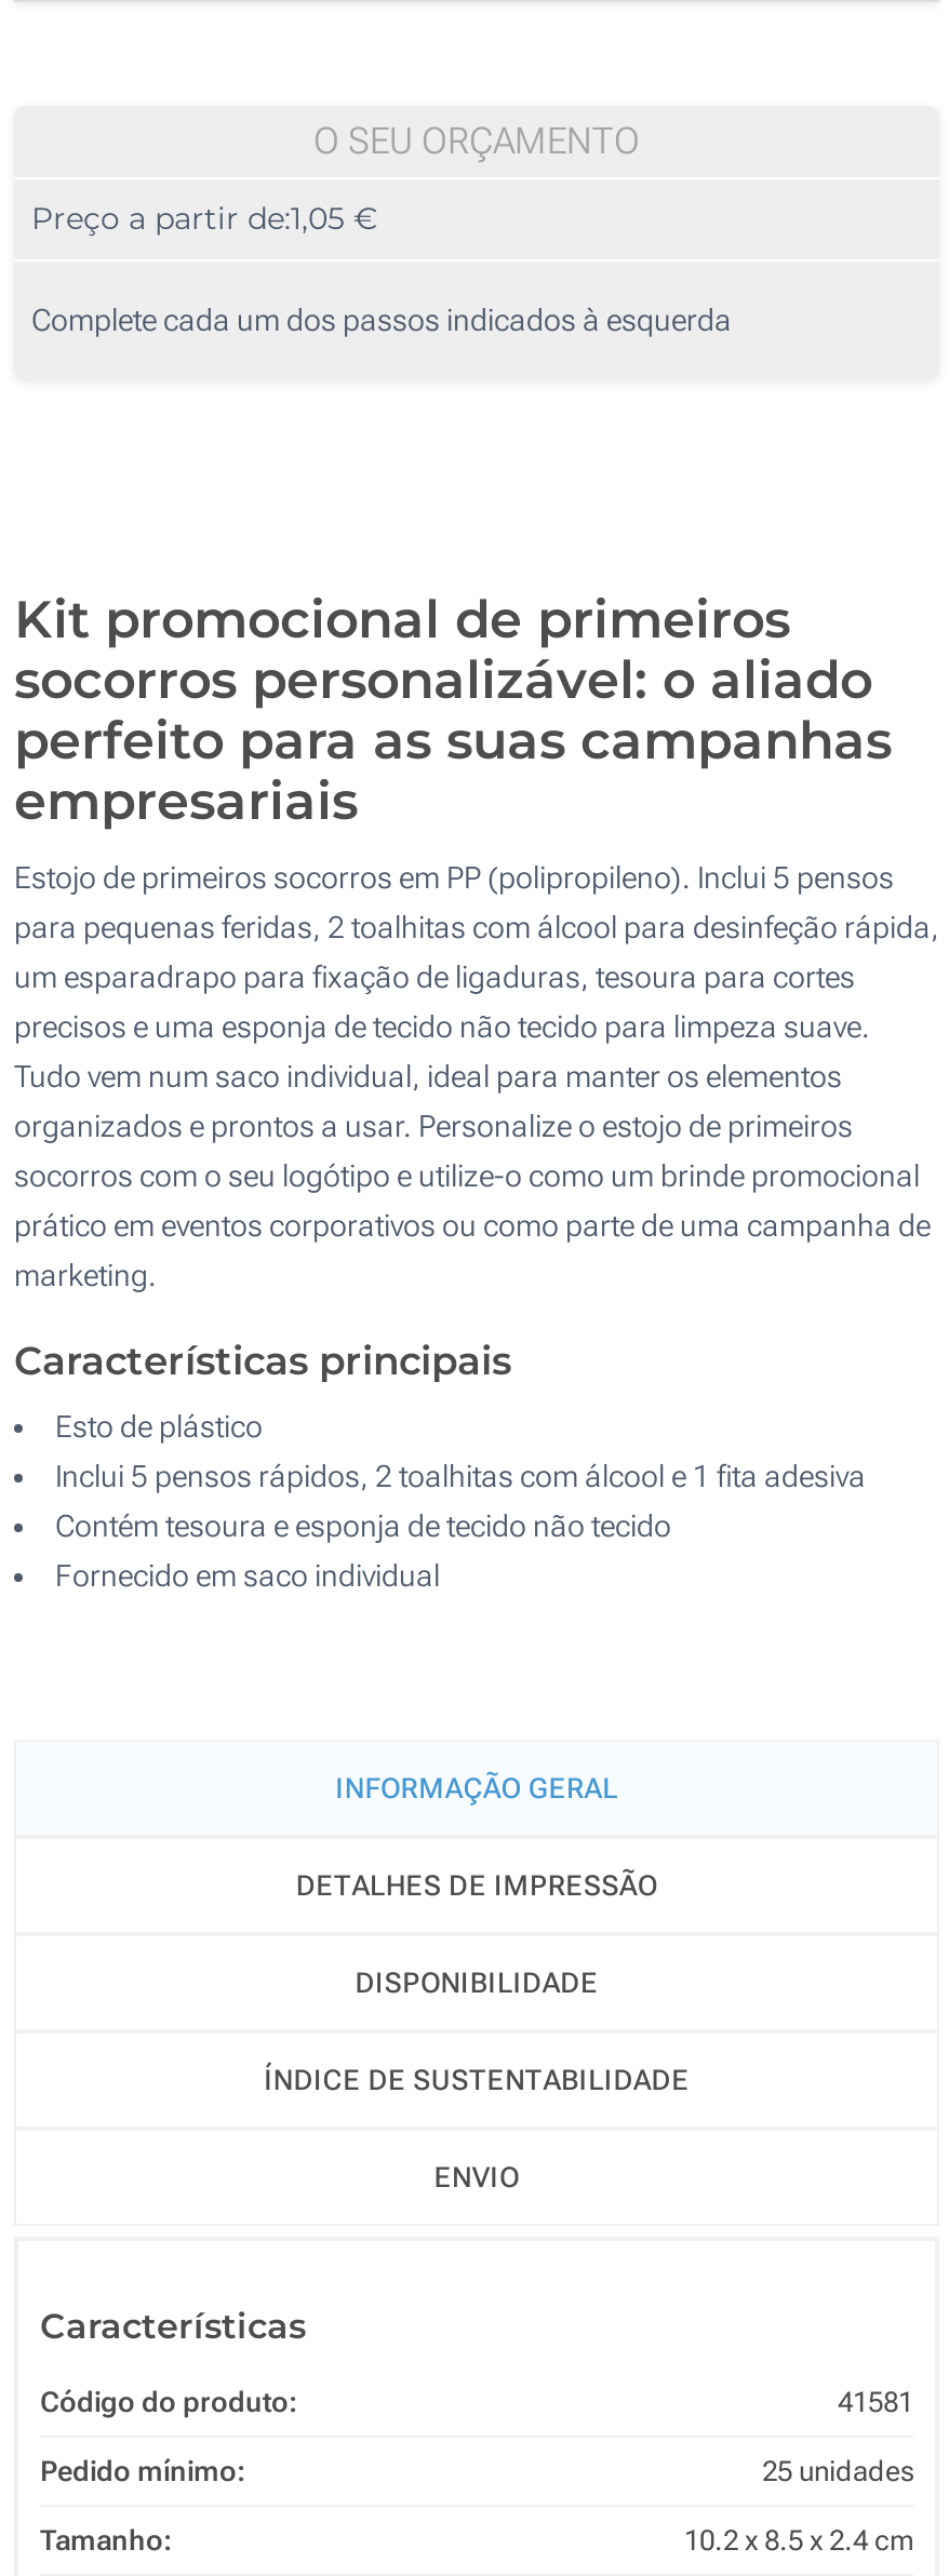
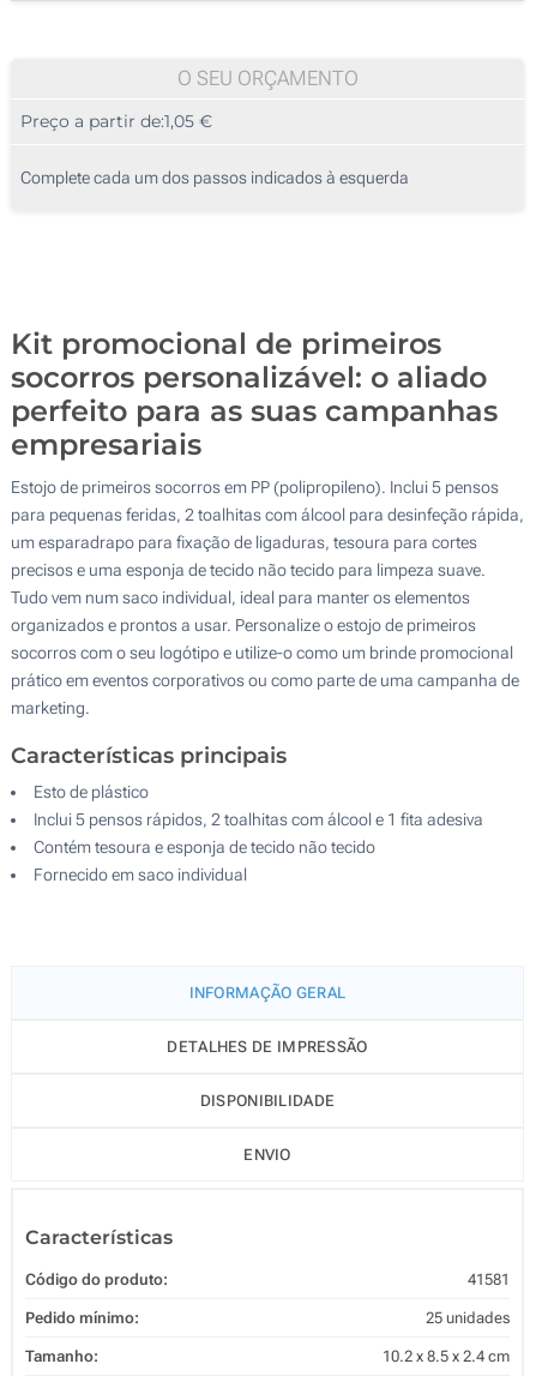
- ÍNDICE DE SUSTENTABILIDADE
